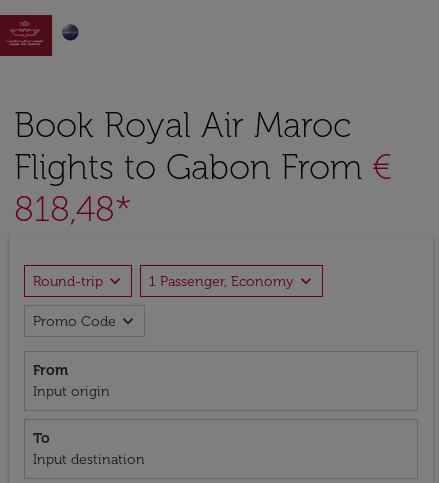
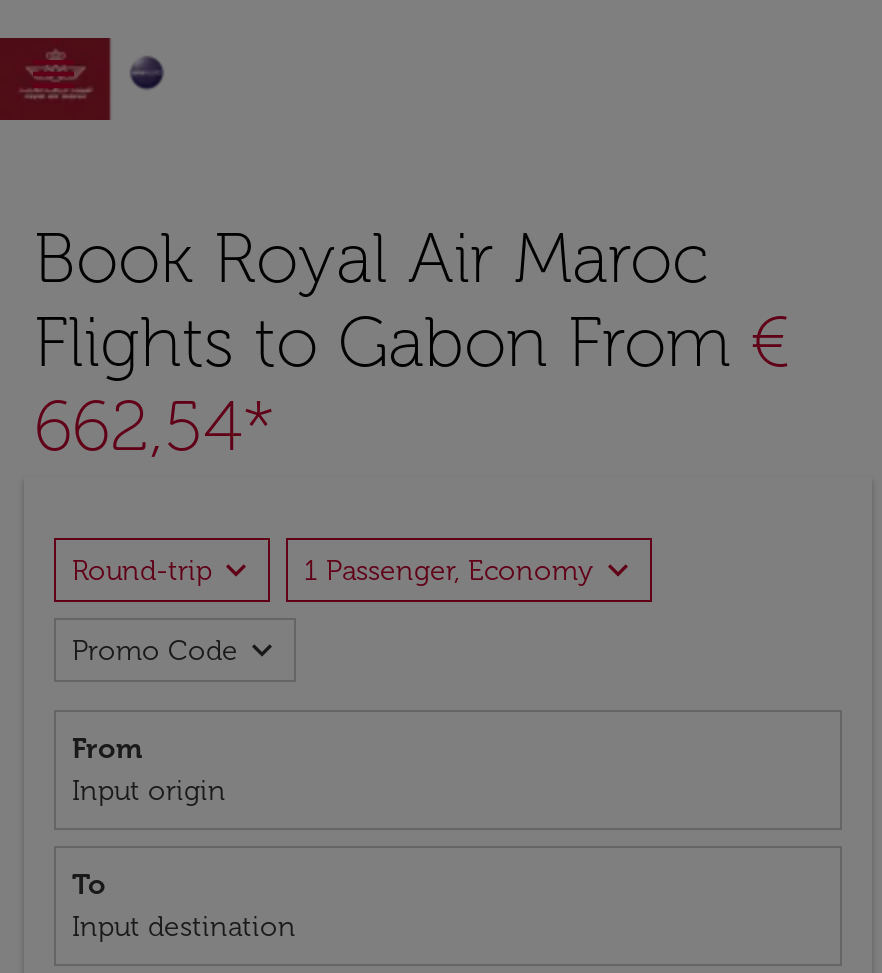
- 818,48*
+ 662,54*
